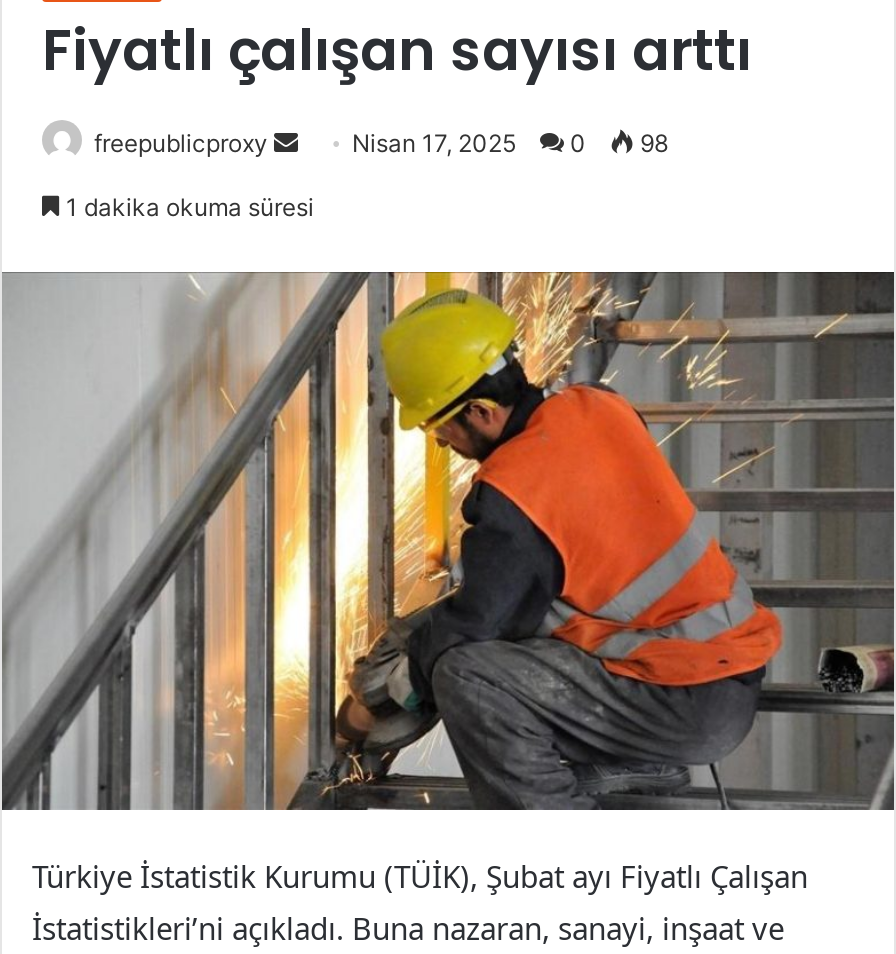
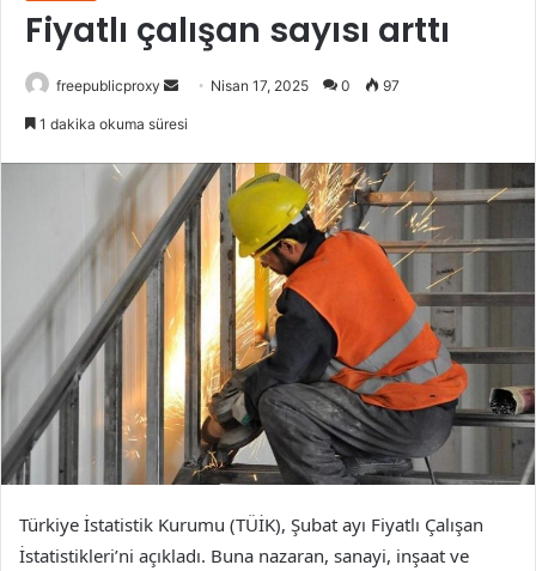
- 98
+ 97
